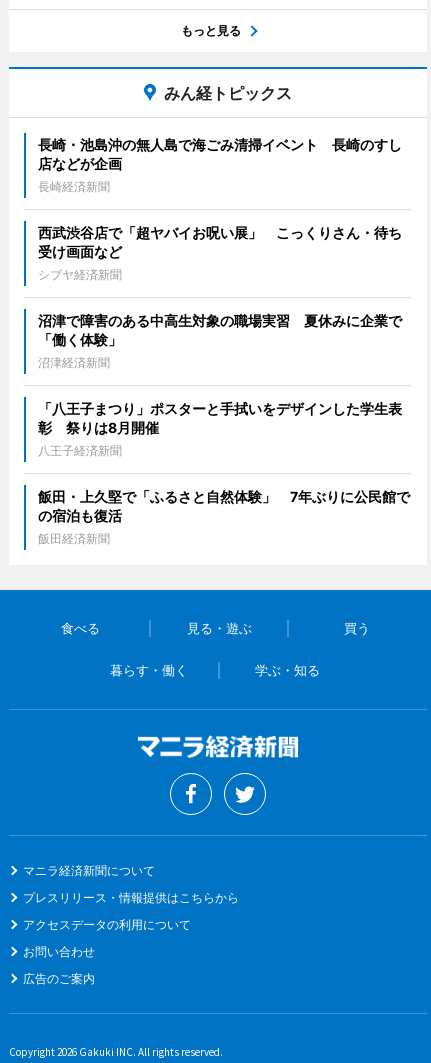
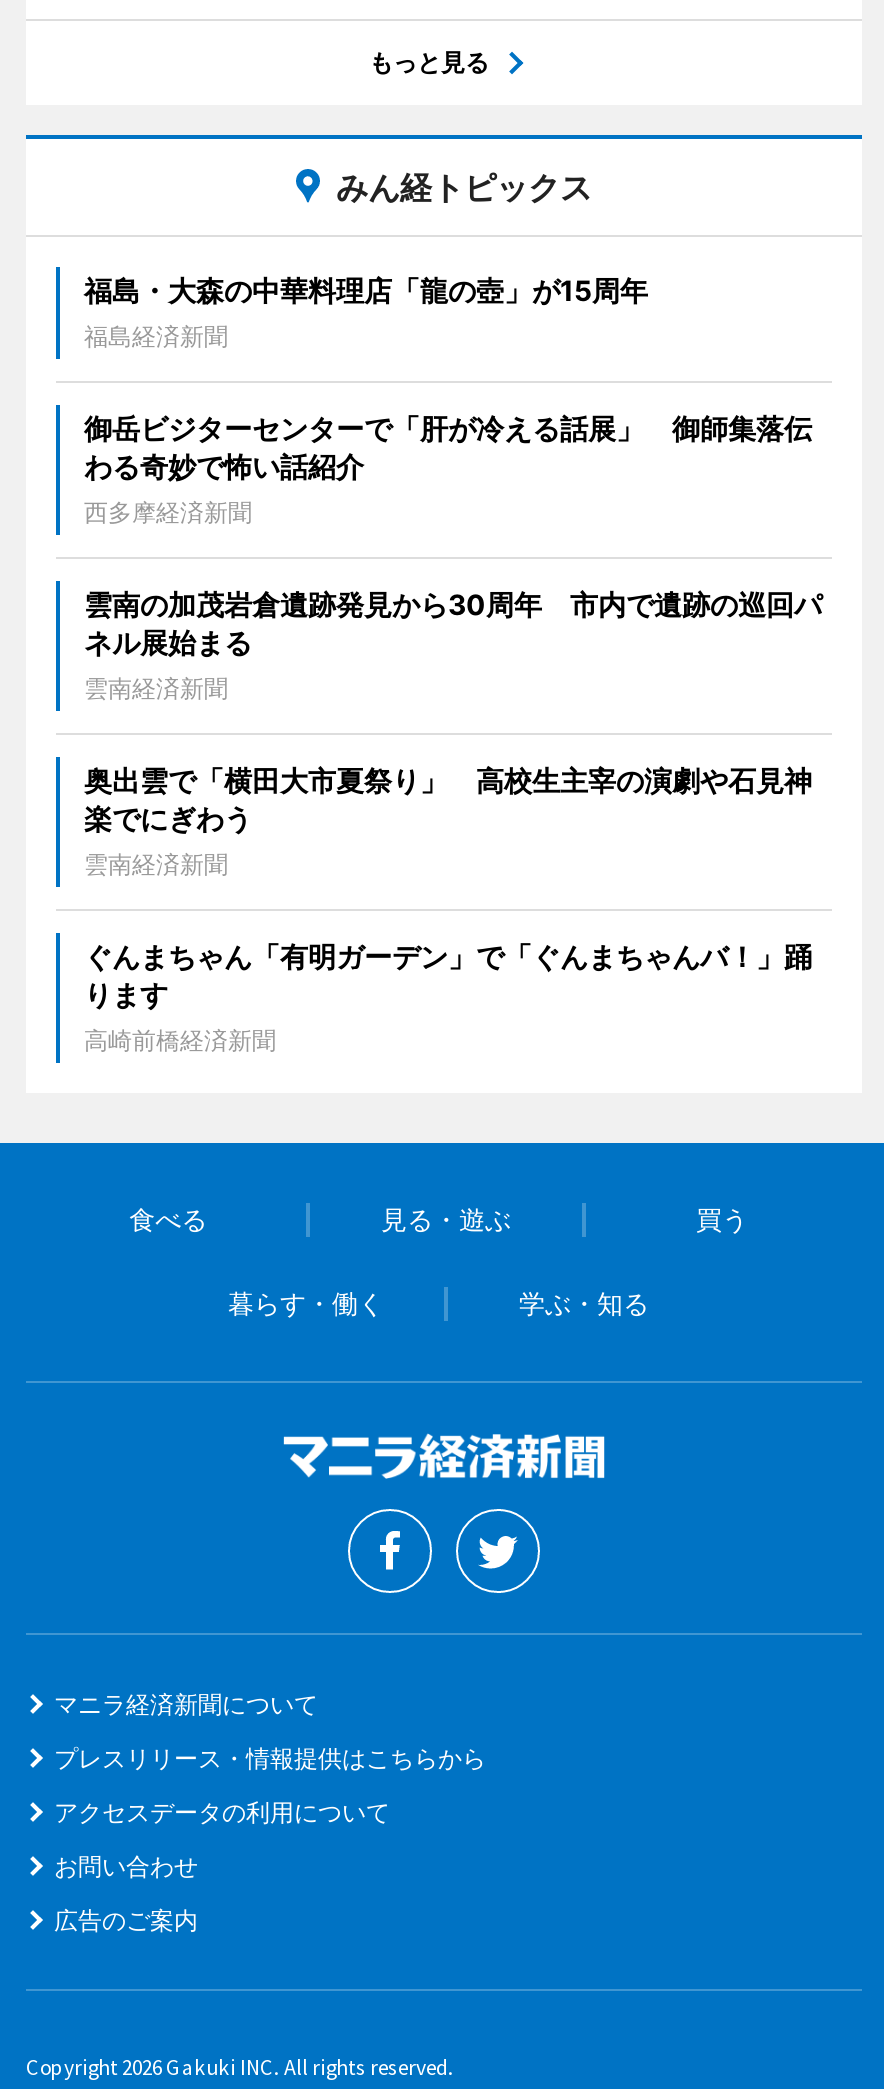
- 長崎・池島沖の無人島で海ごみ清掃イベント 長崎のすし
- 店などが企画
- 長崎経済新聞
+ 福島・大森の中華料理店「龍の壺」が15周年
+ 福島経済新聞

- 西武渋谷店で「超ヤバイお呪い展」 こっくりさん・待ち
- 受け画面など
- シブヤ経済新聞
+ 御岳ビジターセンターで「肝が冷える話展」 御師集落伝
+ わる奇妙で怖い話紹介
+ 西多摩経済新聞

- 沼津で障害のある中高生対象の職場実習 夏休みに企業で
- 「働く体験」
- 沼津経済新聞
+ 雲南の加茂岩倉遺跡発見から30周年 市内で遺跡の巡回パ
+ ネル展始まる
+ 雲南経済新聞

- 「八王子まつり」ポスターと手拭いをデザインした学生表
- 彰 祭りは8月開催
- 八王子経済新聞
+ 奥出雲で「横田大市夏祭り」 高校生主宰の演劇や石見神
+ 楽でにぎわう
+ 雲南経済新聞

- 飯田・上久堅で「ふるさと自然体験」 7年ぶりに公民館で
- の宿泊も復活
- 飯田経済新聞
+ ぐんまちゃん「有明ガーデン」で「ぐんまちゃんバ！」踊
+ ります
+ 高崎前橋経済新聞
